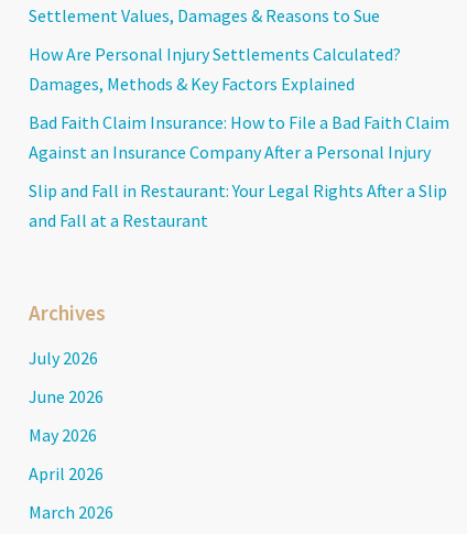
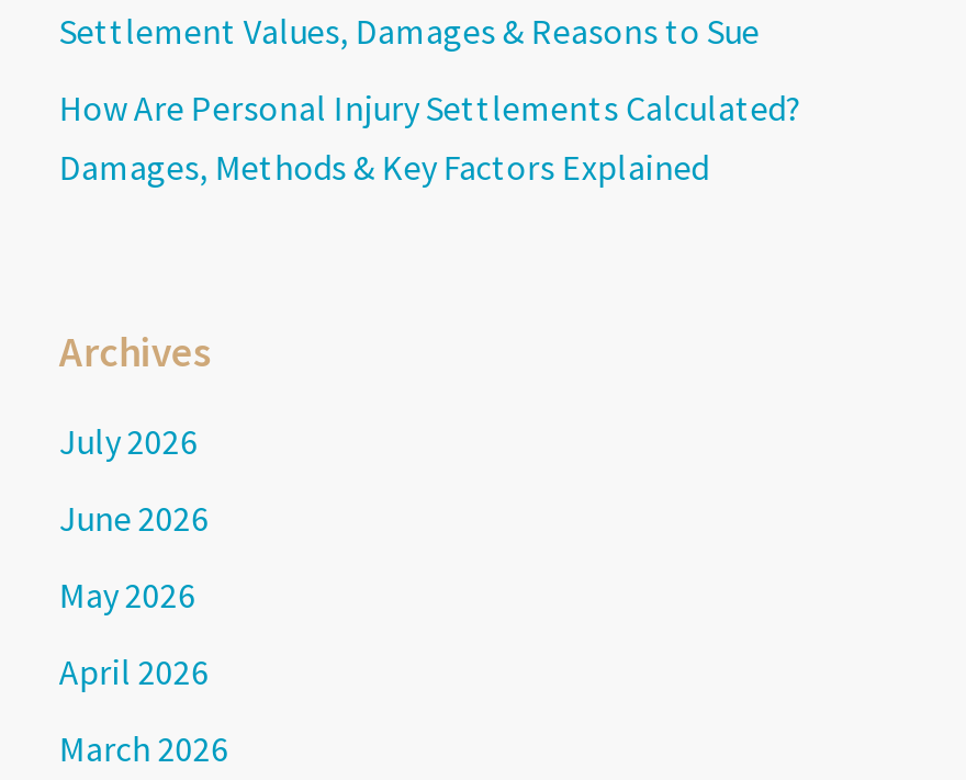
- Bad Faith Claim Insurance: How to File a Bad Faith Claim
- Against an Insurance Company After a Personal Injury
- Slip and Fall in Restaurant: Your Legal Rights After a Slip
- and Fall at a Restaurant
